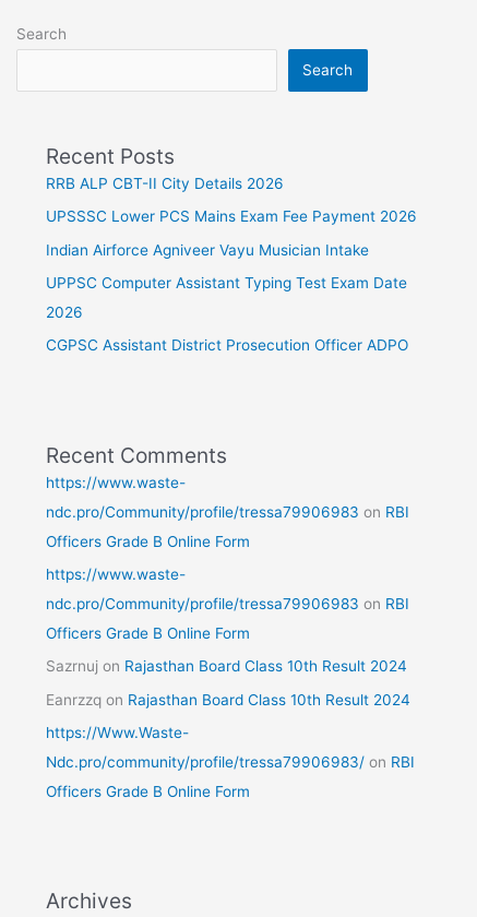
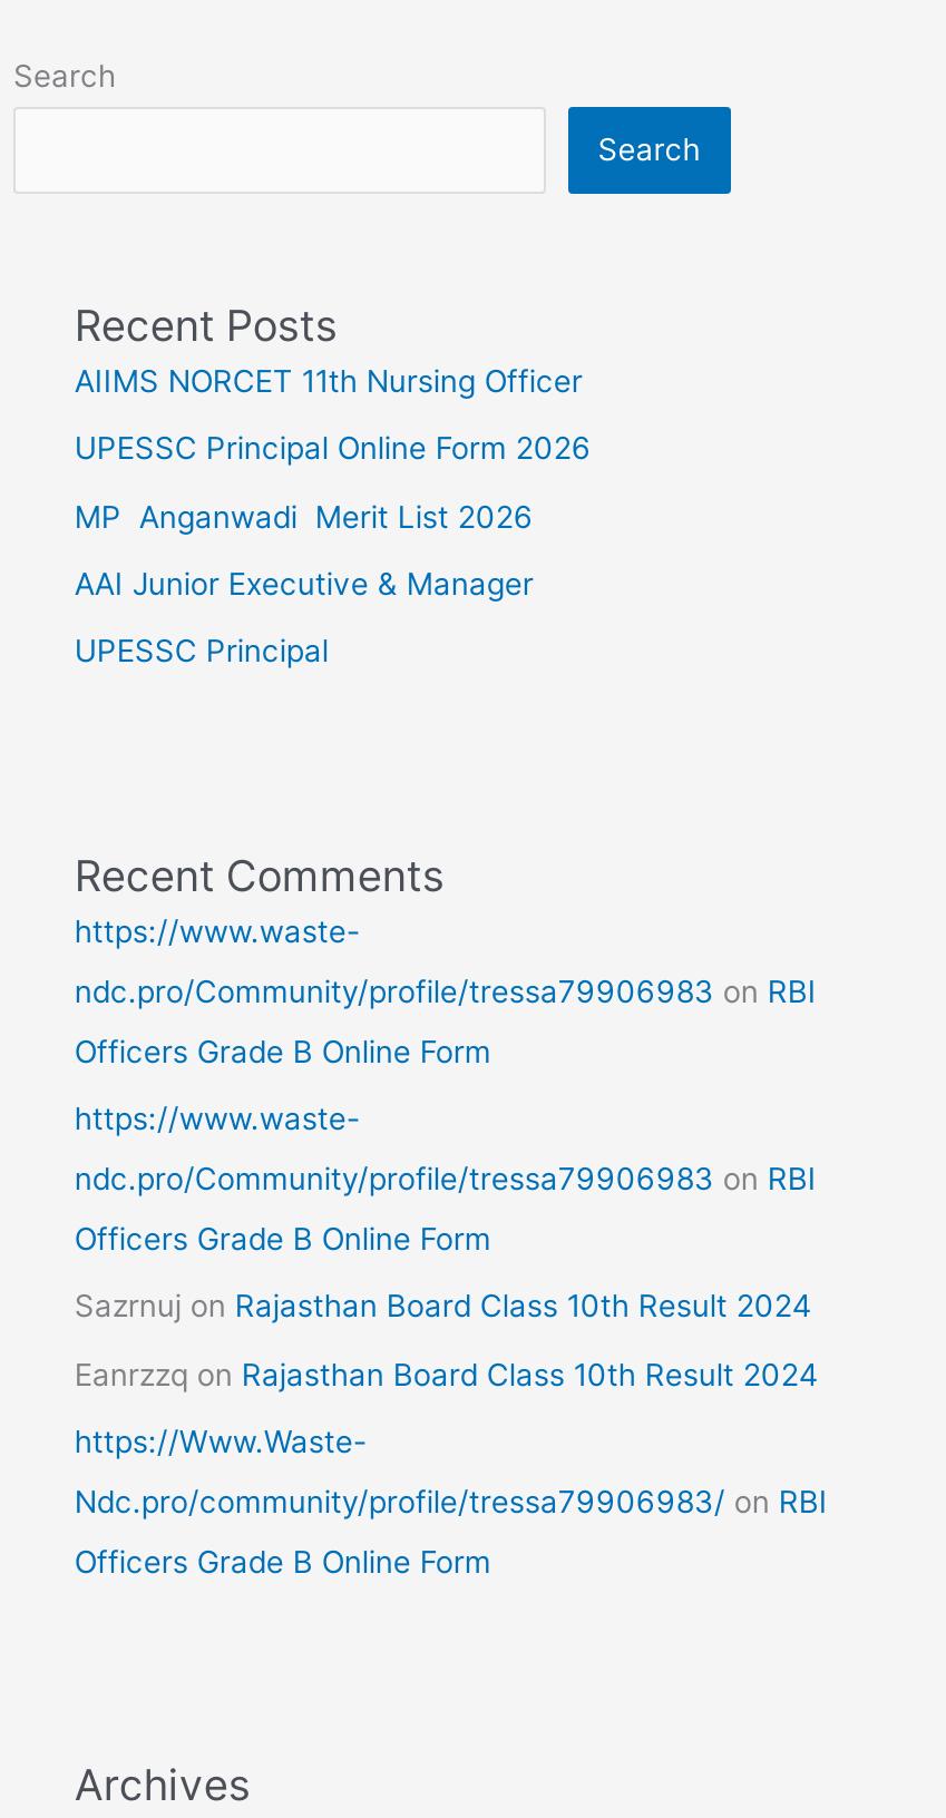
- RRB ALP CBT-II City Details 2026
- UPSSSC Lower PCS Mains Exam Fee Payment 2026
- Indian Airforce Agniveer Vayu Musician Intake
- UPPSC Computer Assistant Typing Test Exam Date
- 2026
- CGPSC Assistant District Prosecution Officer ADPO
+ AIIMS NORCET 11th Nursing Officer
+ UPESSC Principal Online Form 2026
+ MP Anganwadi Merit List 2026
+ AAI Junior Executive & Manager
+ UPESSC Principal
